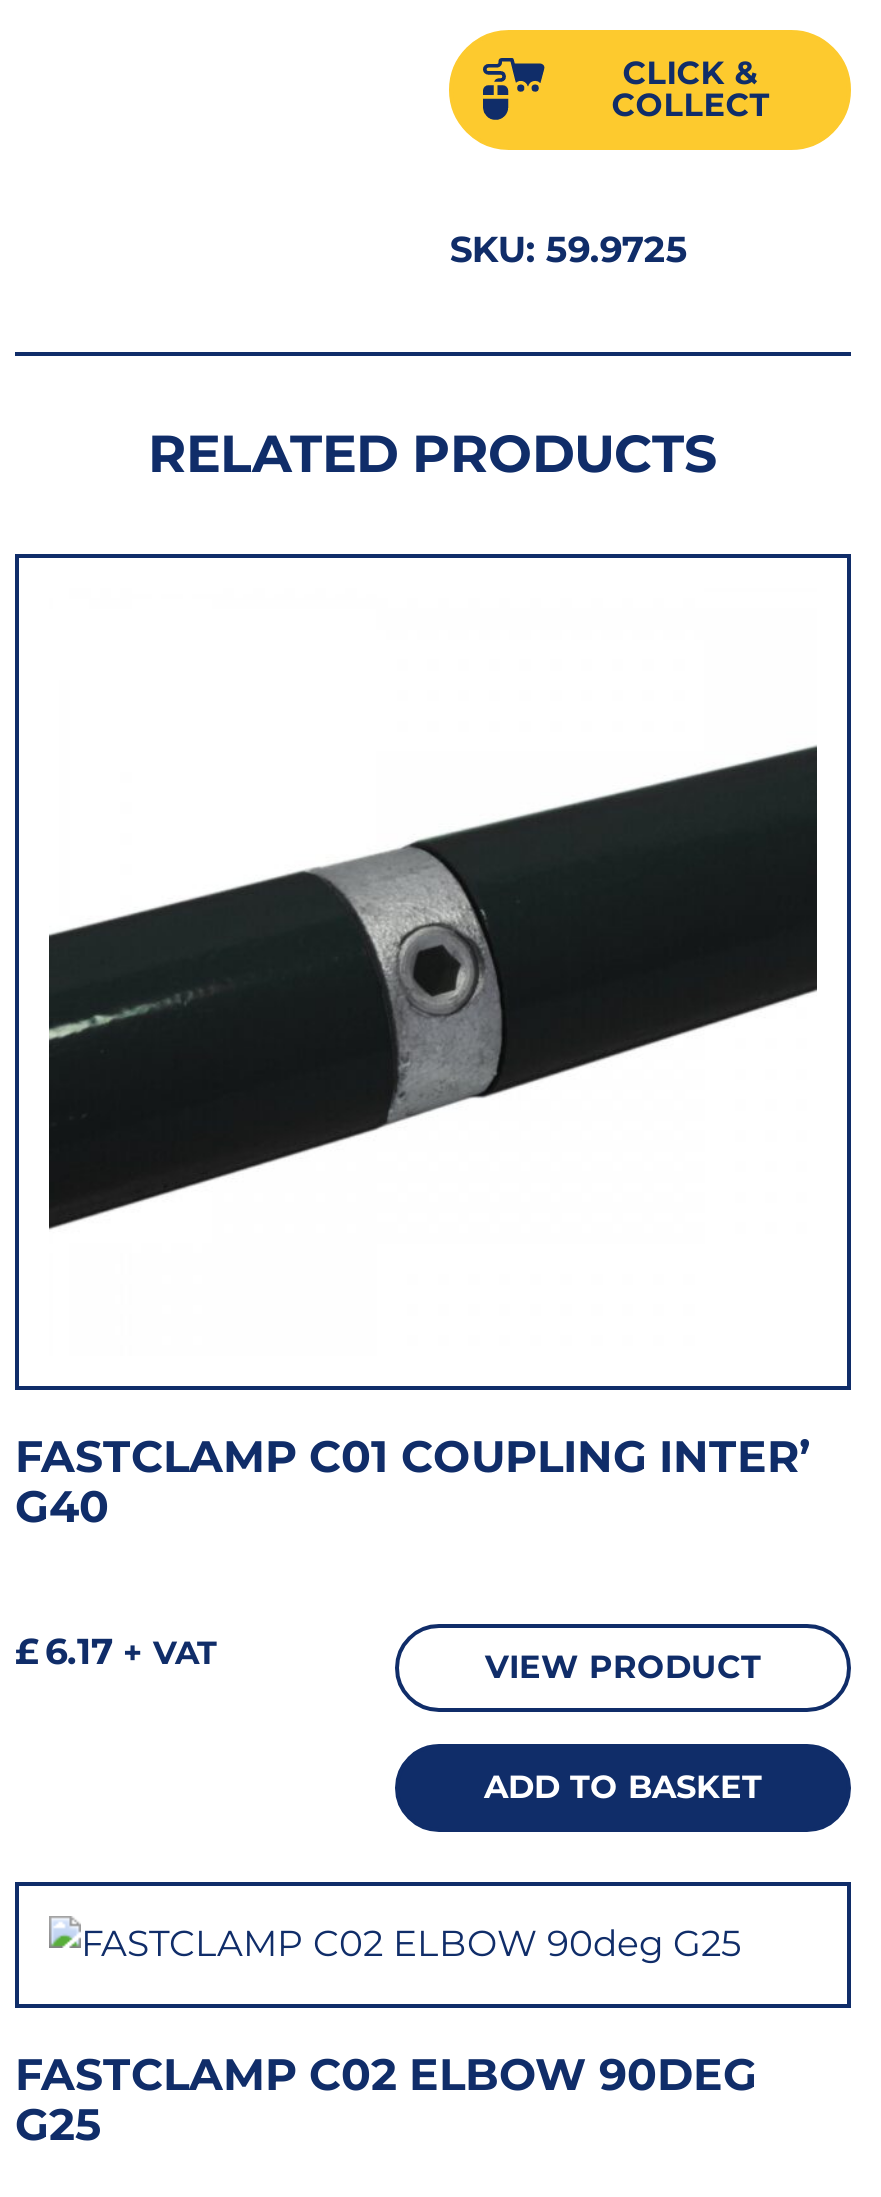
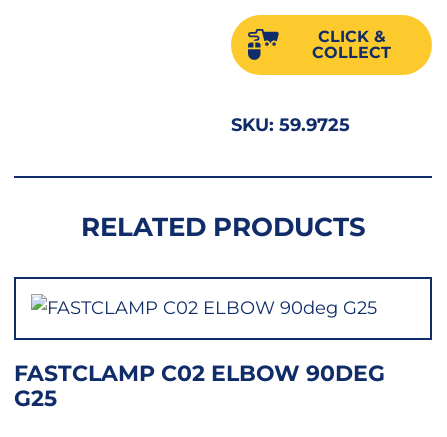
- [image]
- FASTCLAMP C01 COUPLING INTER’
- G40
- £ 6.17 + VAT
- VIEW PRODUCT
- ADD TO BASKET
